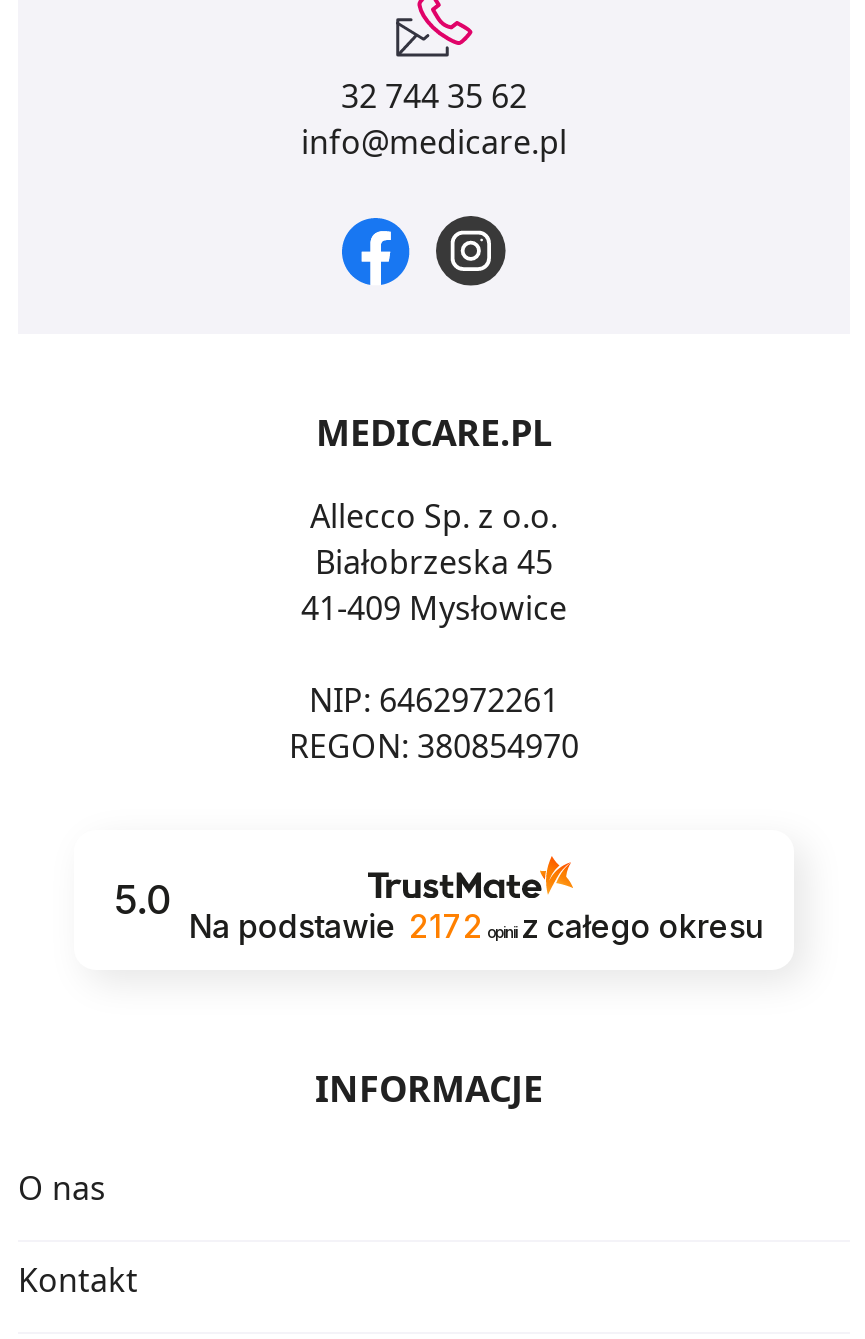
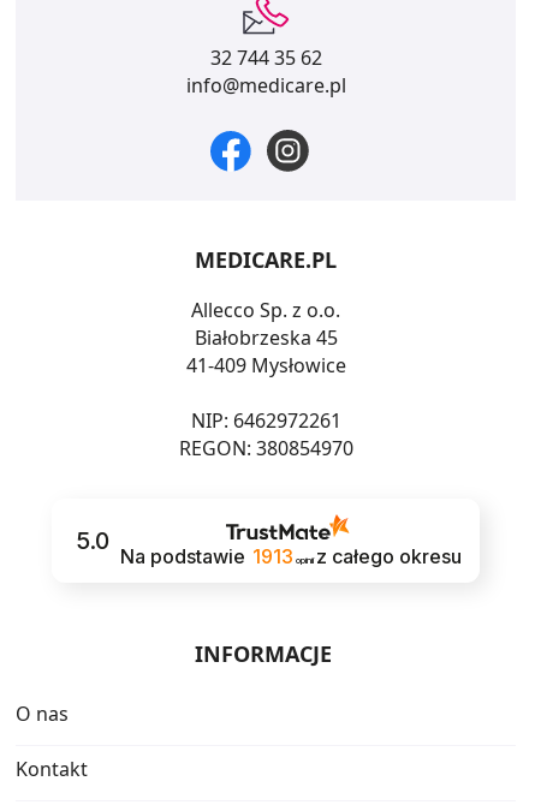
- Na podstawie 2172 opiniiz całego okresu
+ Na podstawie 1913 opiniiz całego okresu
